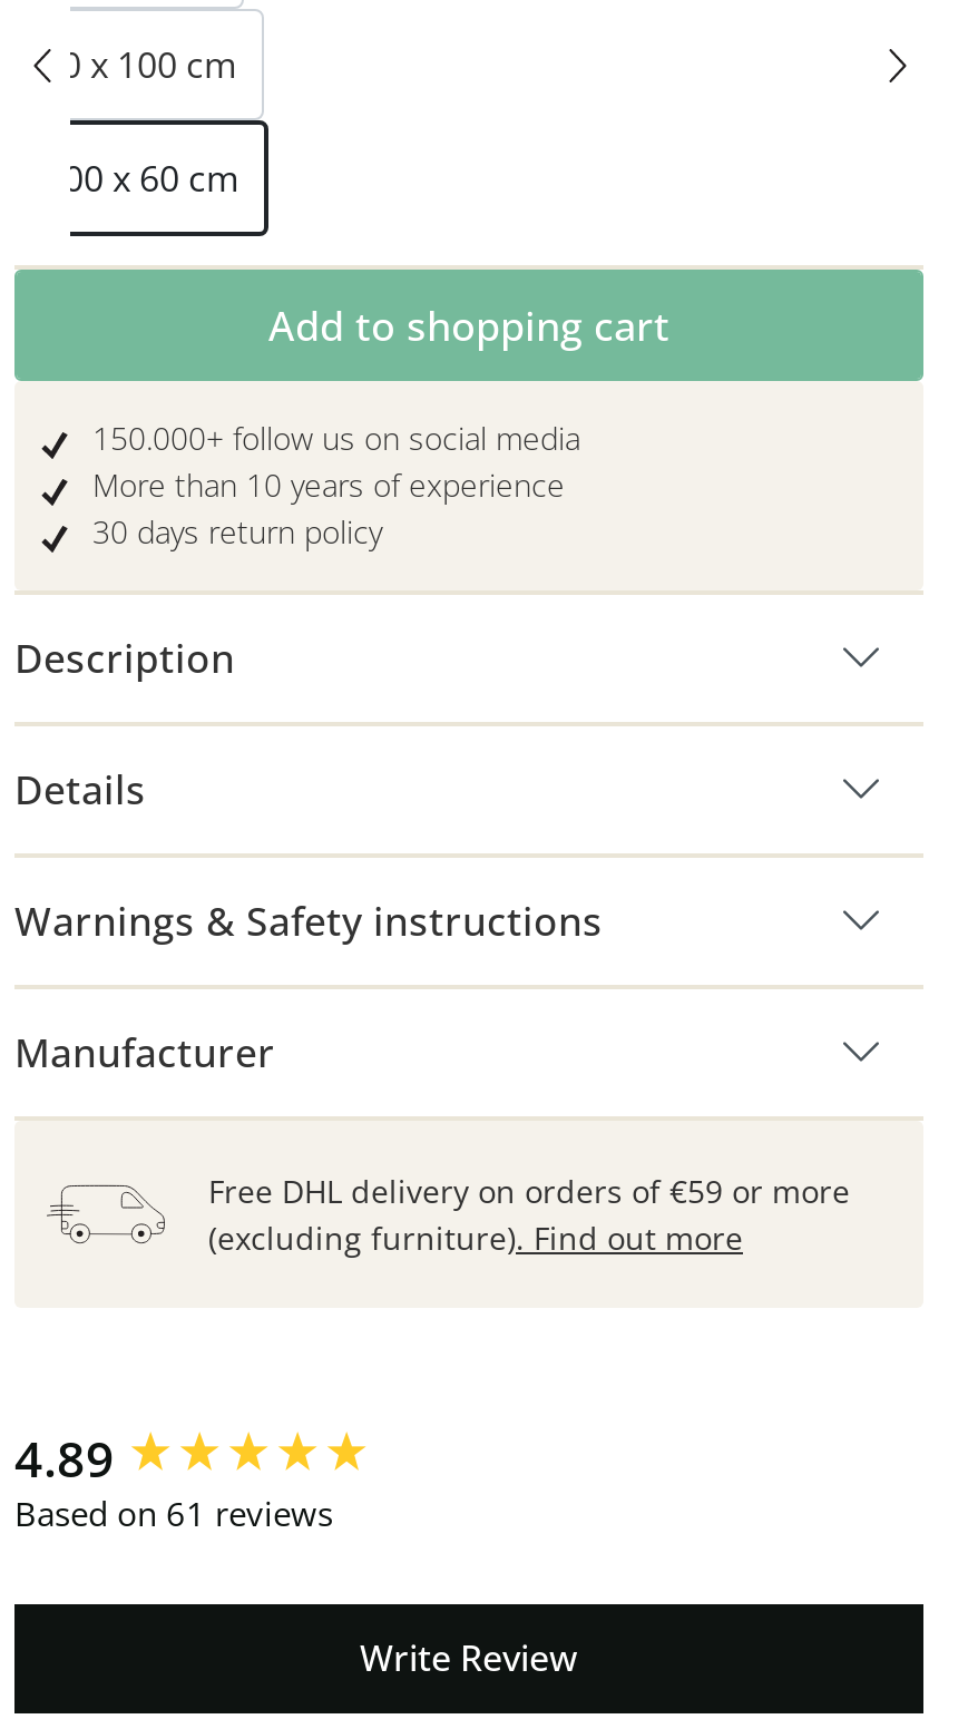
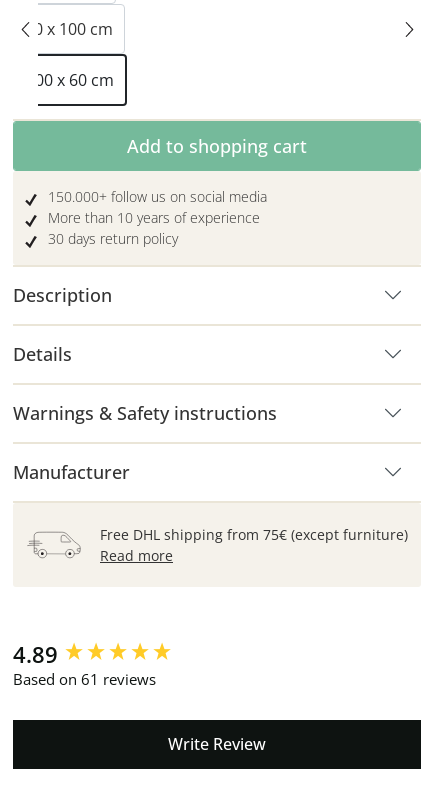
- Free DHL delivery on orders of €59 or more
- (excluding furniture). Find out more
+ Free DHL shipping from 75€ (except furniture)
+ Read more
